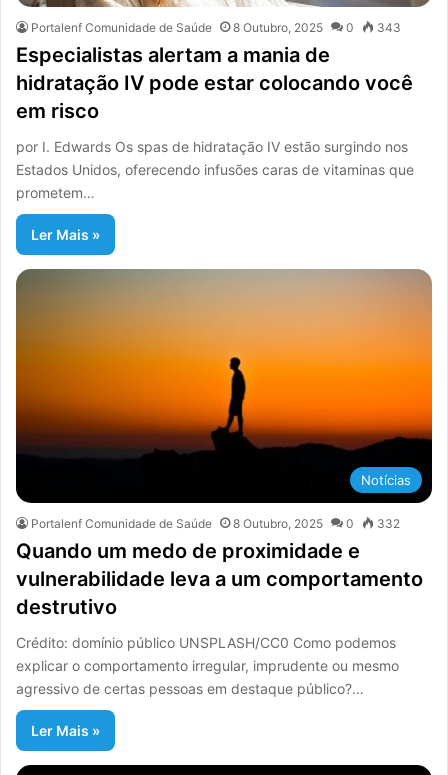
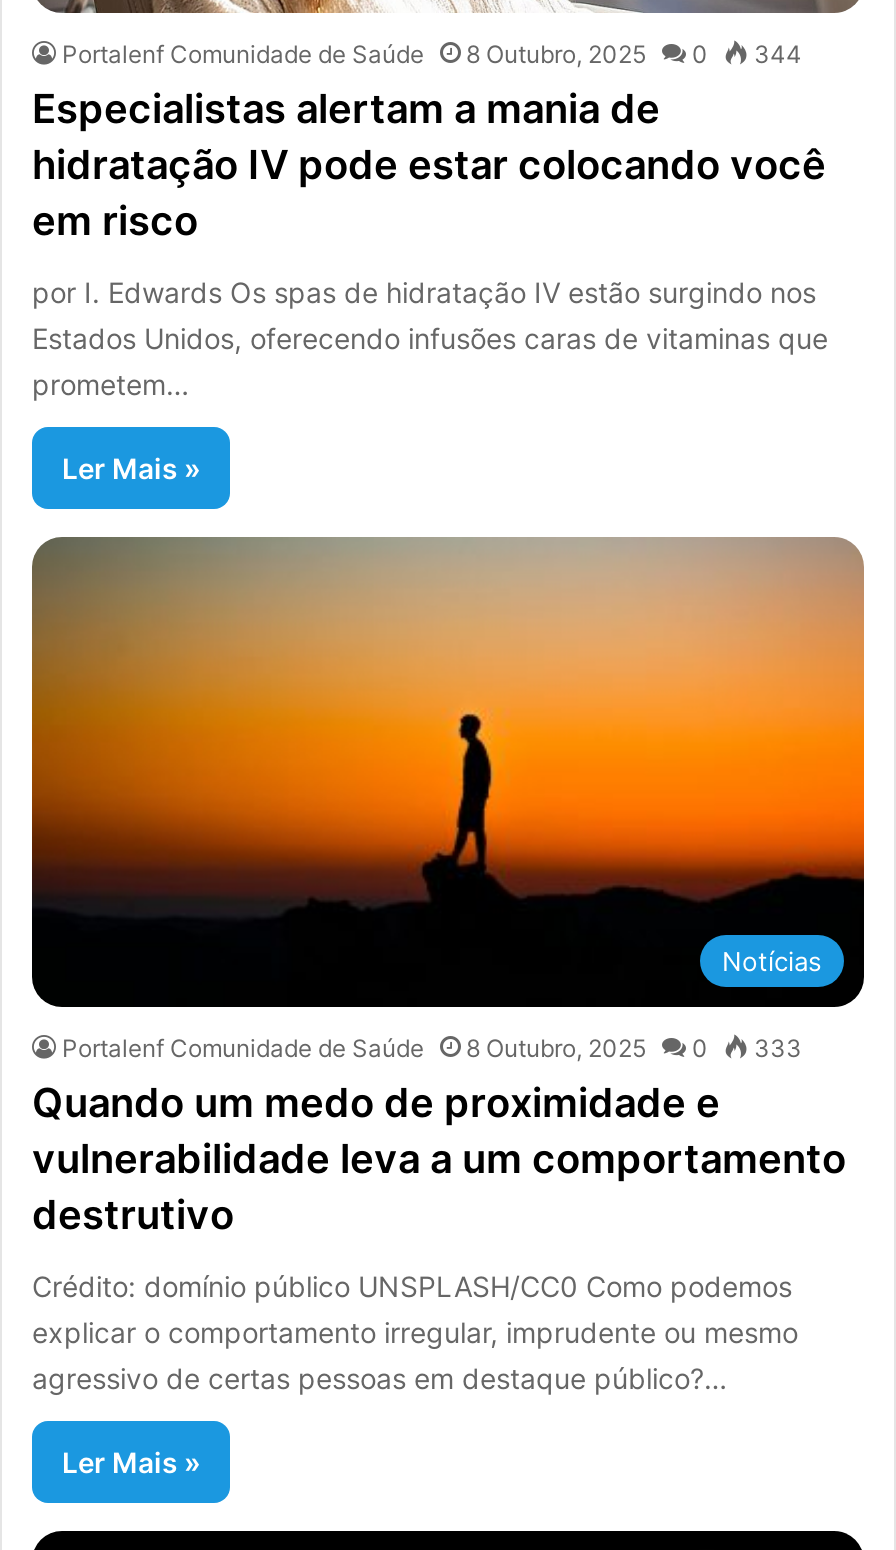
- Portalenf Comunidade de Saúde 8 Outubro, 2025 0 343
+ Portalenf Comunidade de Saúde 8 Outubro, 2025 0 344

- Portalenf Comunidade de Saúde 8 Outubro, 2025 0 332
+ Portalenf Comunidade de Saúde 8 Outubro, 2025 0 333
